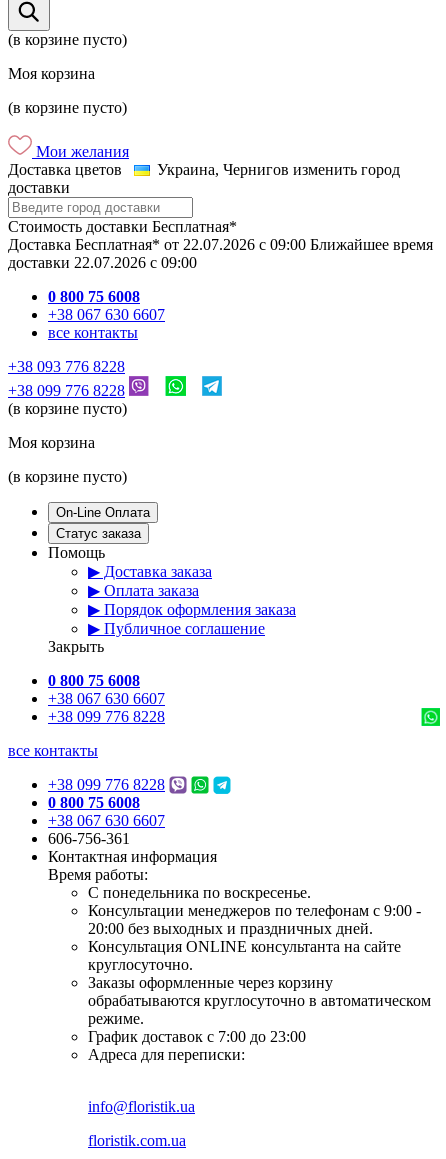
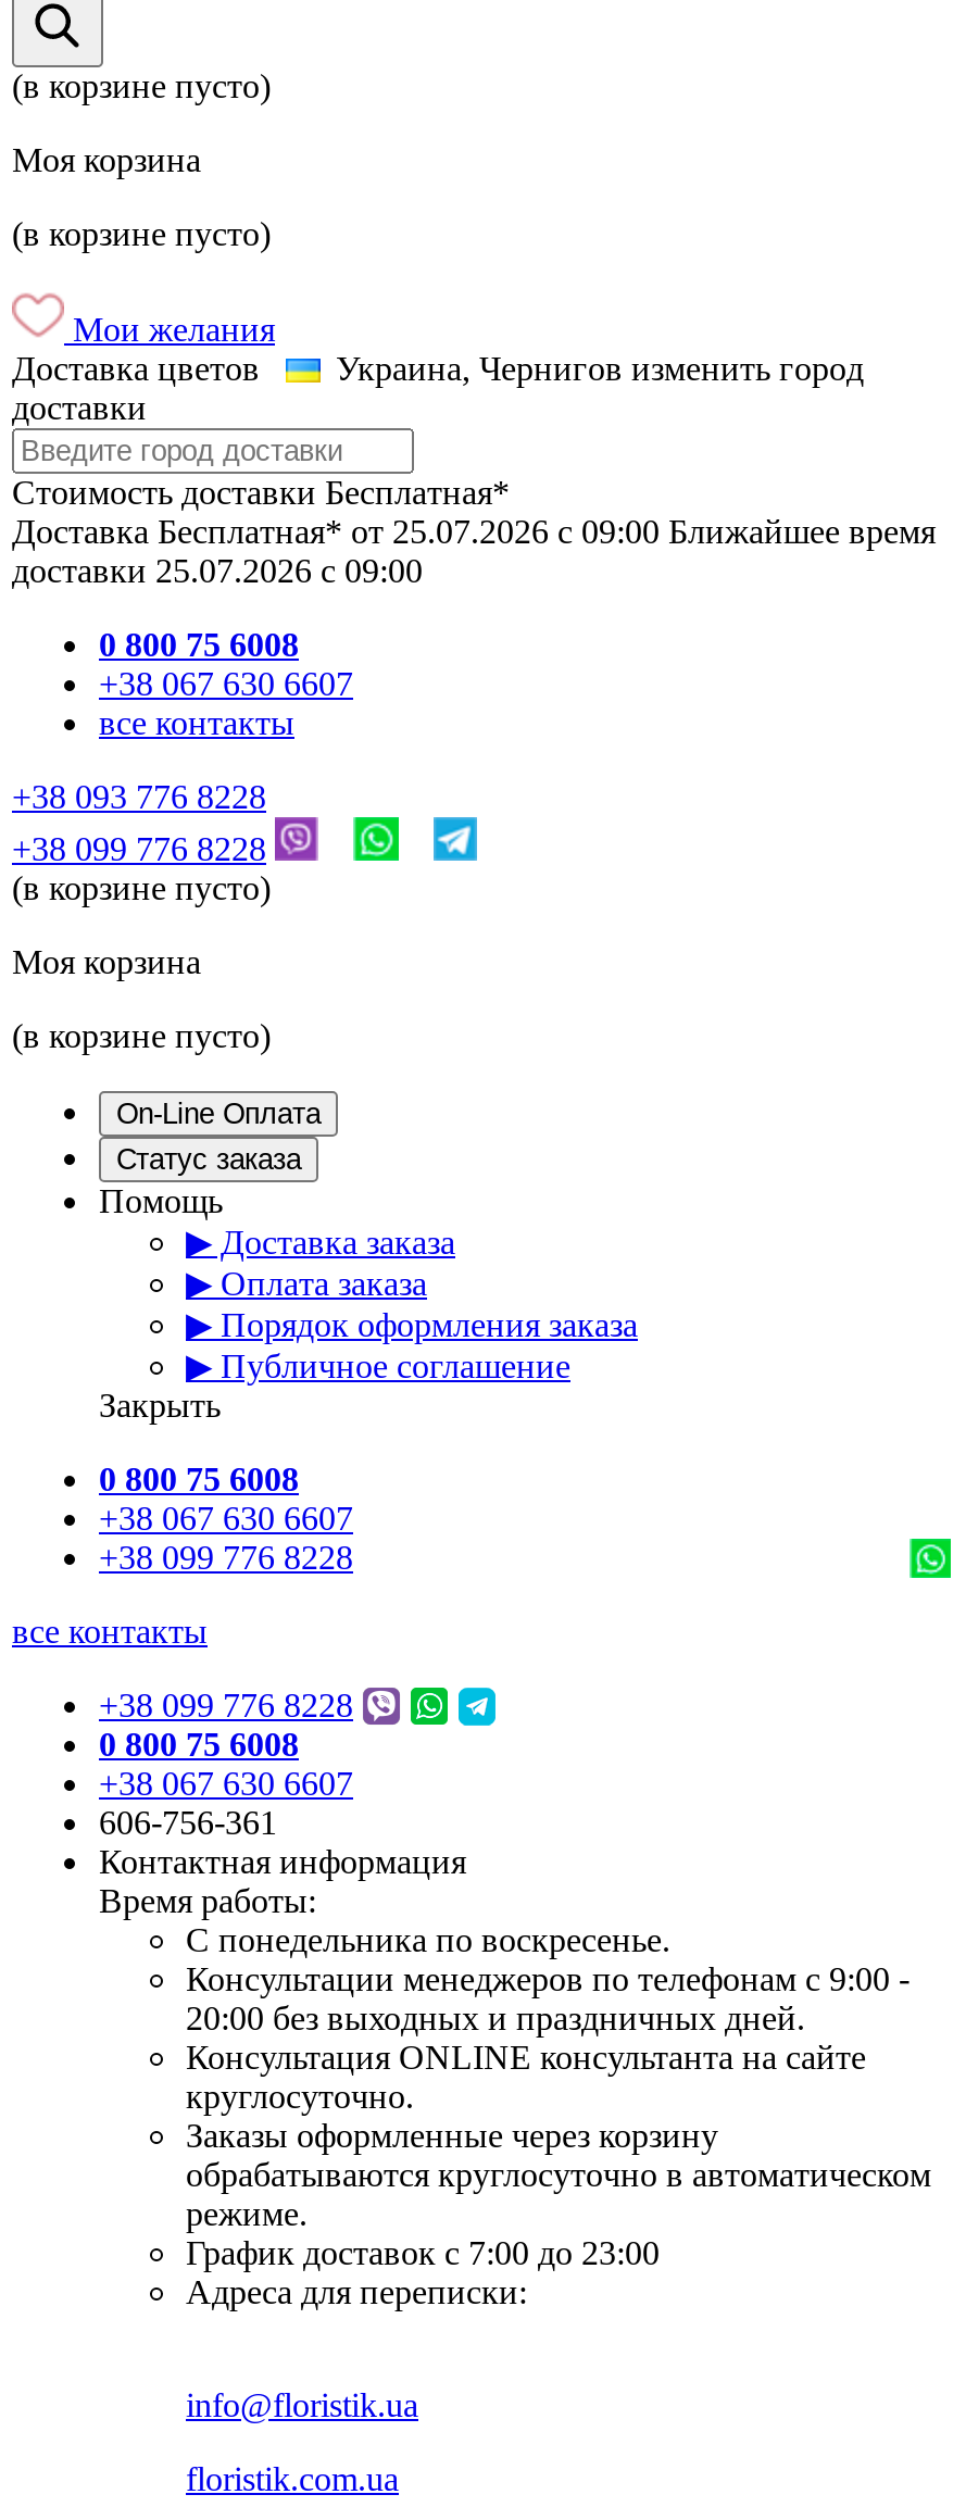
- Доставка Бесплатная* от 22.07.2026 c 09:00 Ближайшее время
+ Доставка Бесплатная* от 25.07.2026 c 09:00 Ближайшее время

- доставки 22.07.2026 c 09:00
+ доставки 25.07.2026 c 09:00
